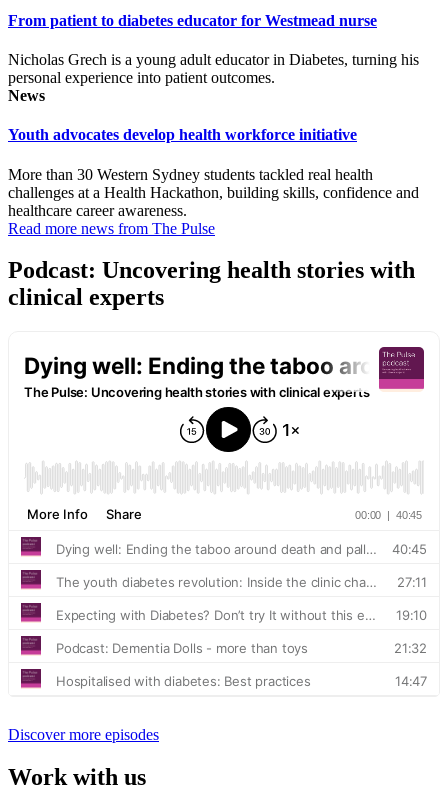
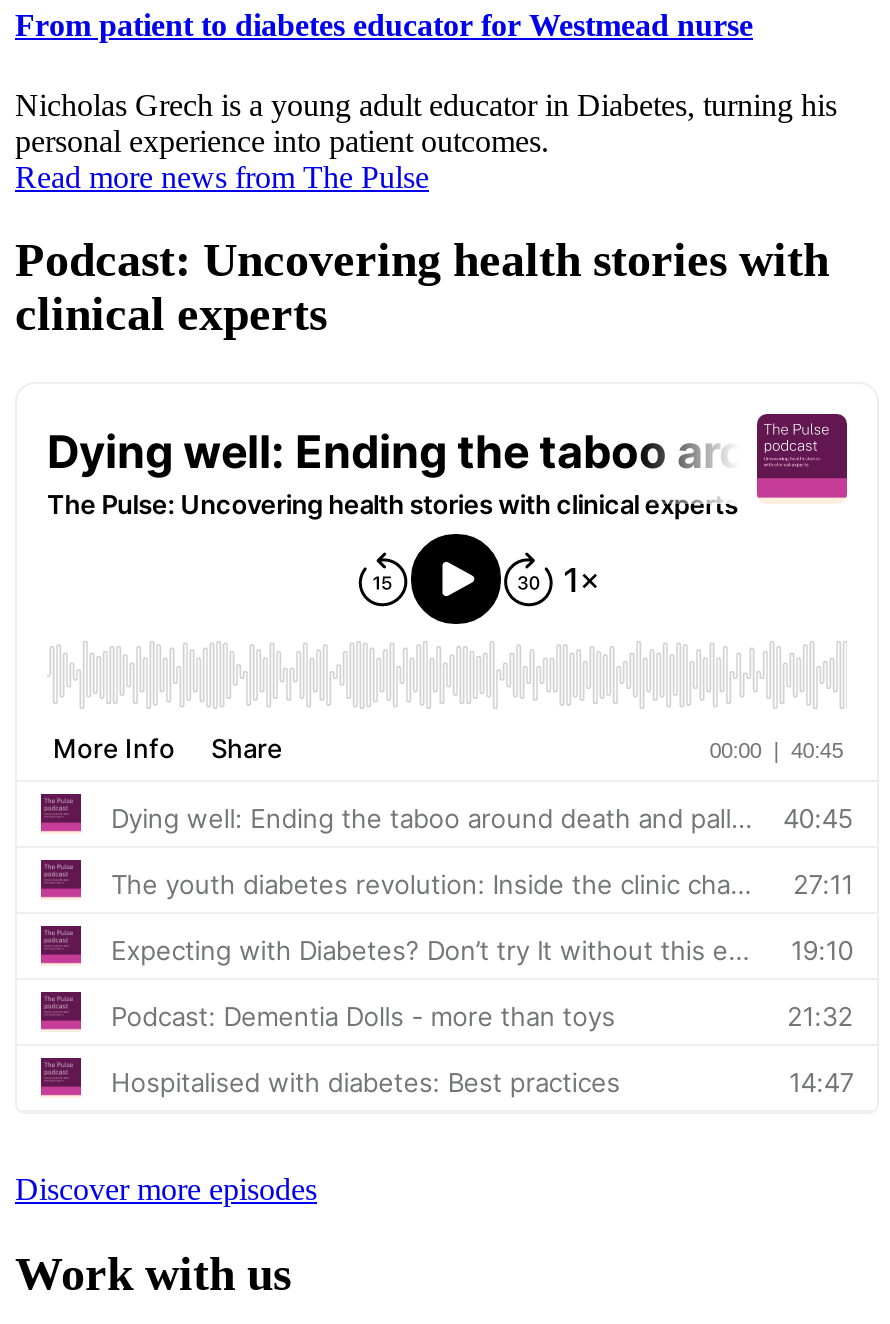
- News
- Youth advocates develop health workforce initiative
- More than 30 Western Sydney students tackled real health
- challenges at a Health Hackathon, building skills, confidence and
- healthcare career awareness.
